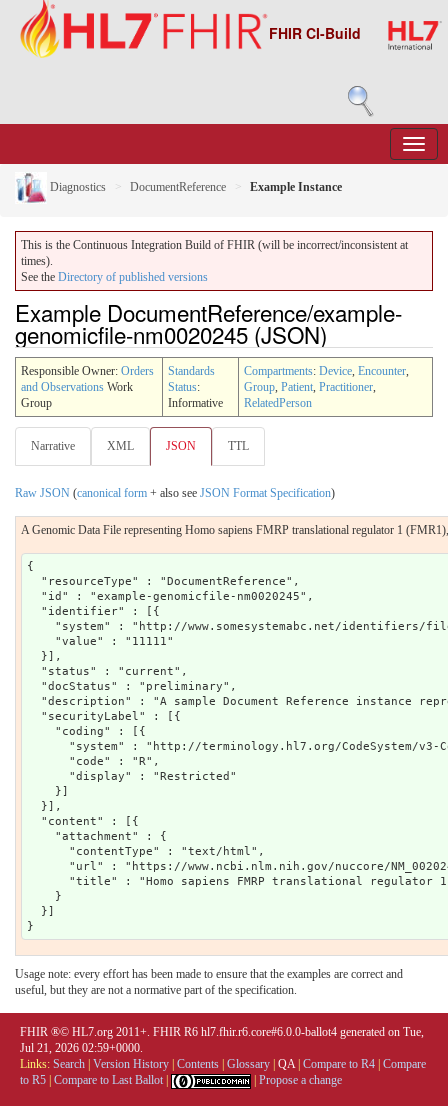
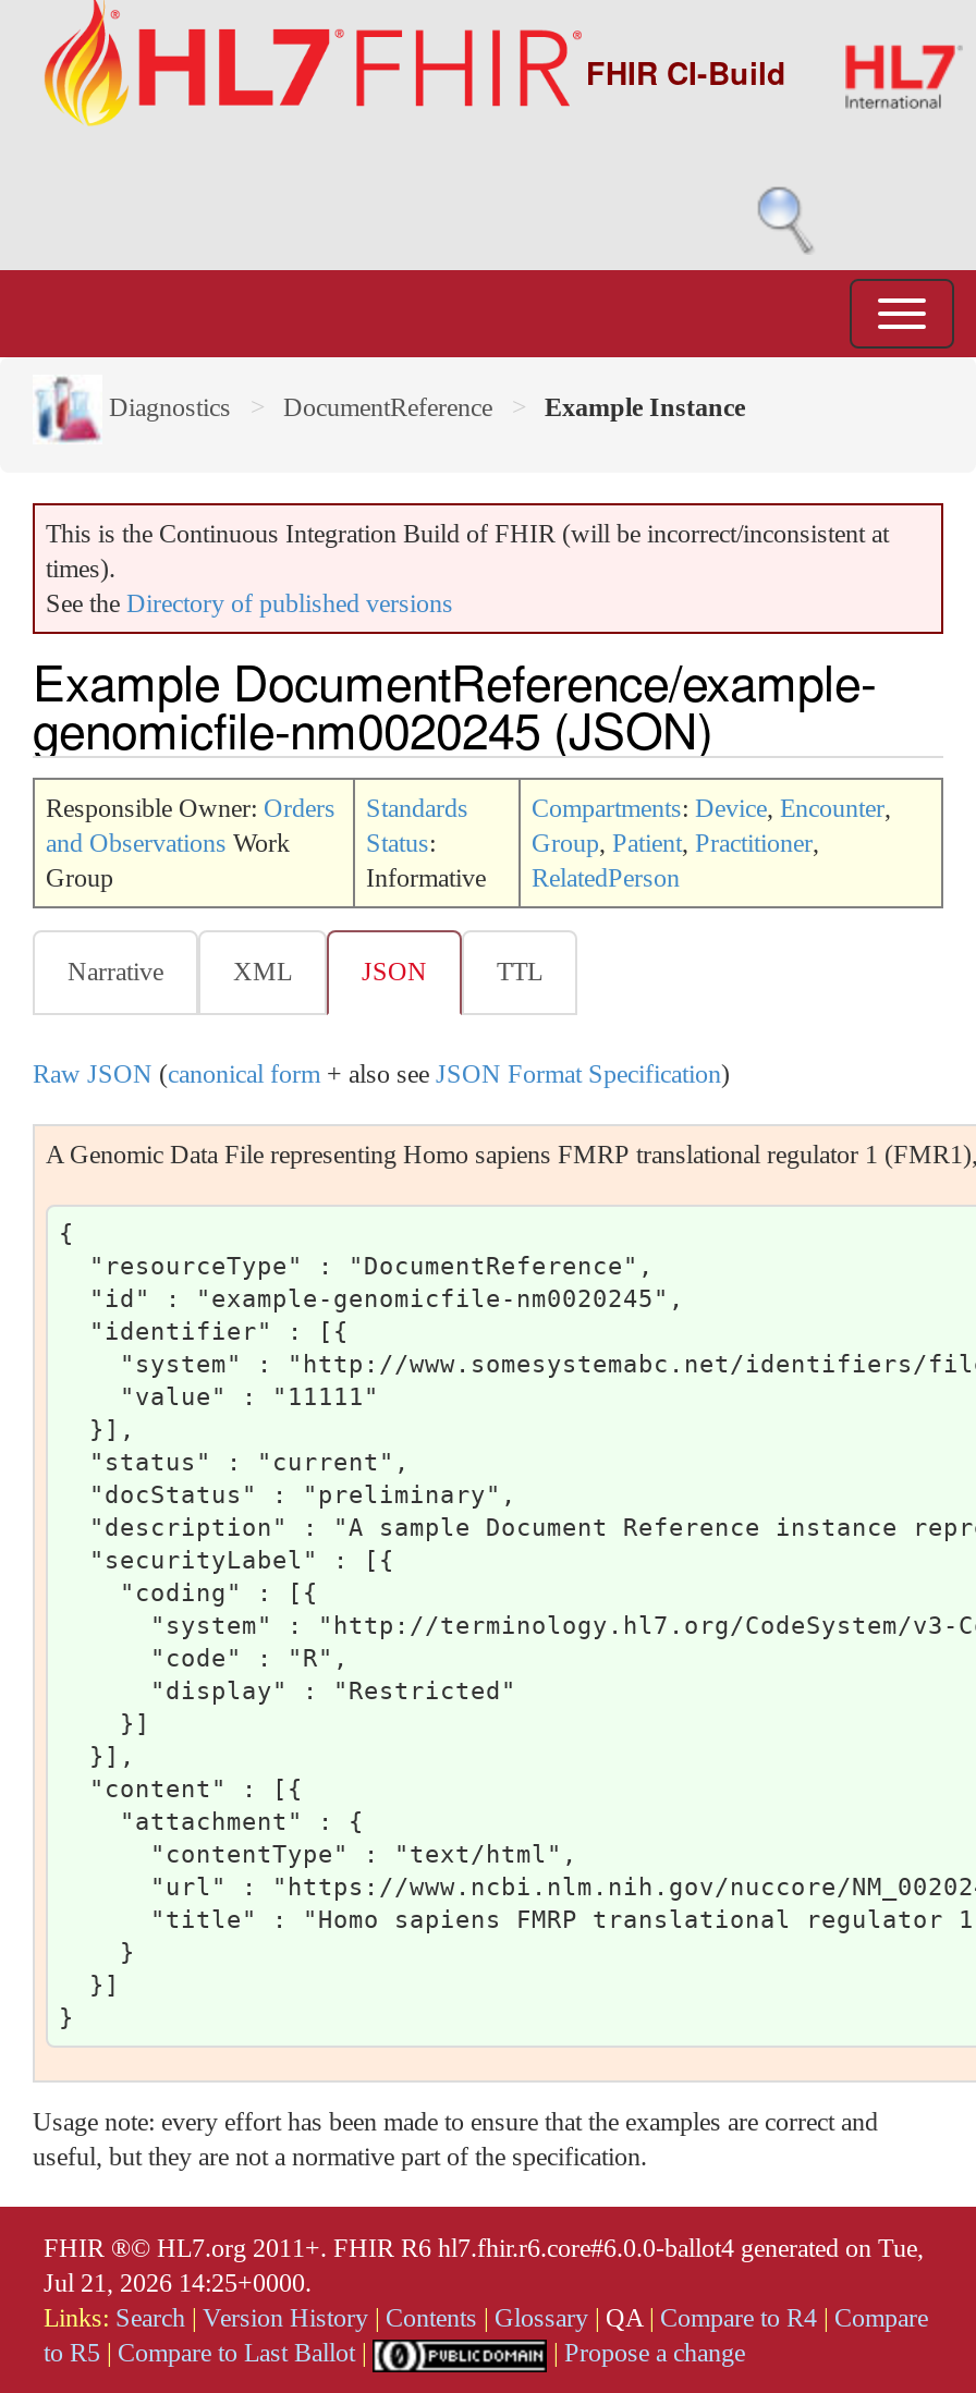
- Jul 21, 2026 02:59+0000.
+ Jul 21, 2026 14:25+0000.
